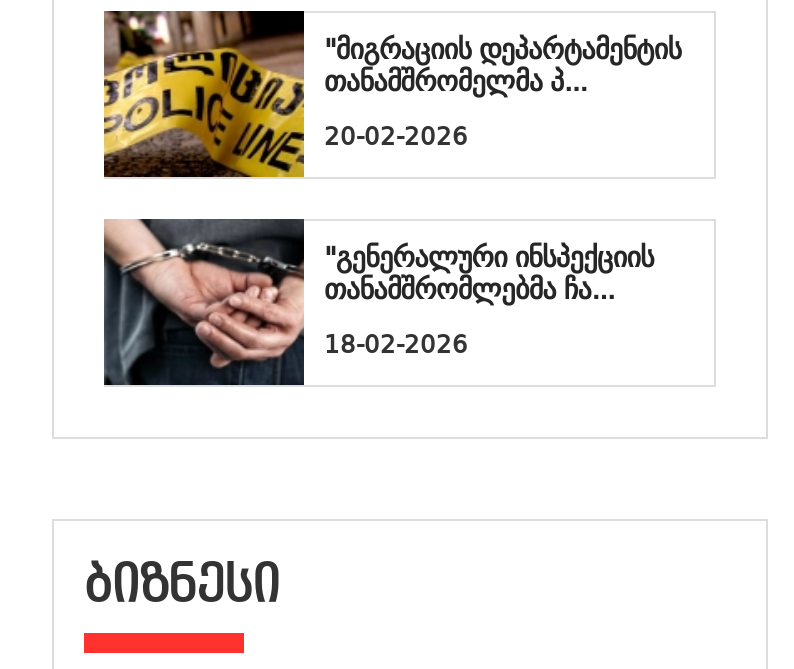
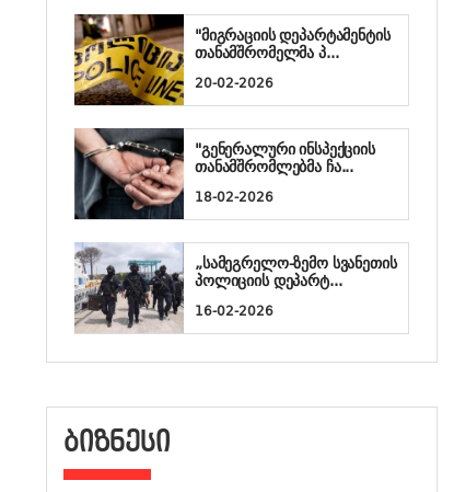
+ [image]
+ „სამეგრელო-ზემო სვანეთის
+ პოლიციის დეპარტ...
+ 16-02-2026
